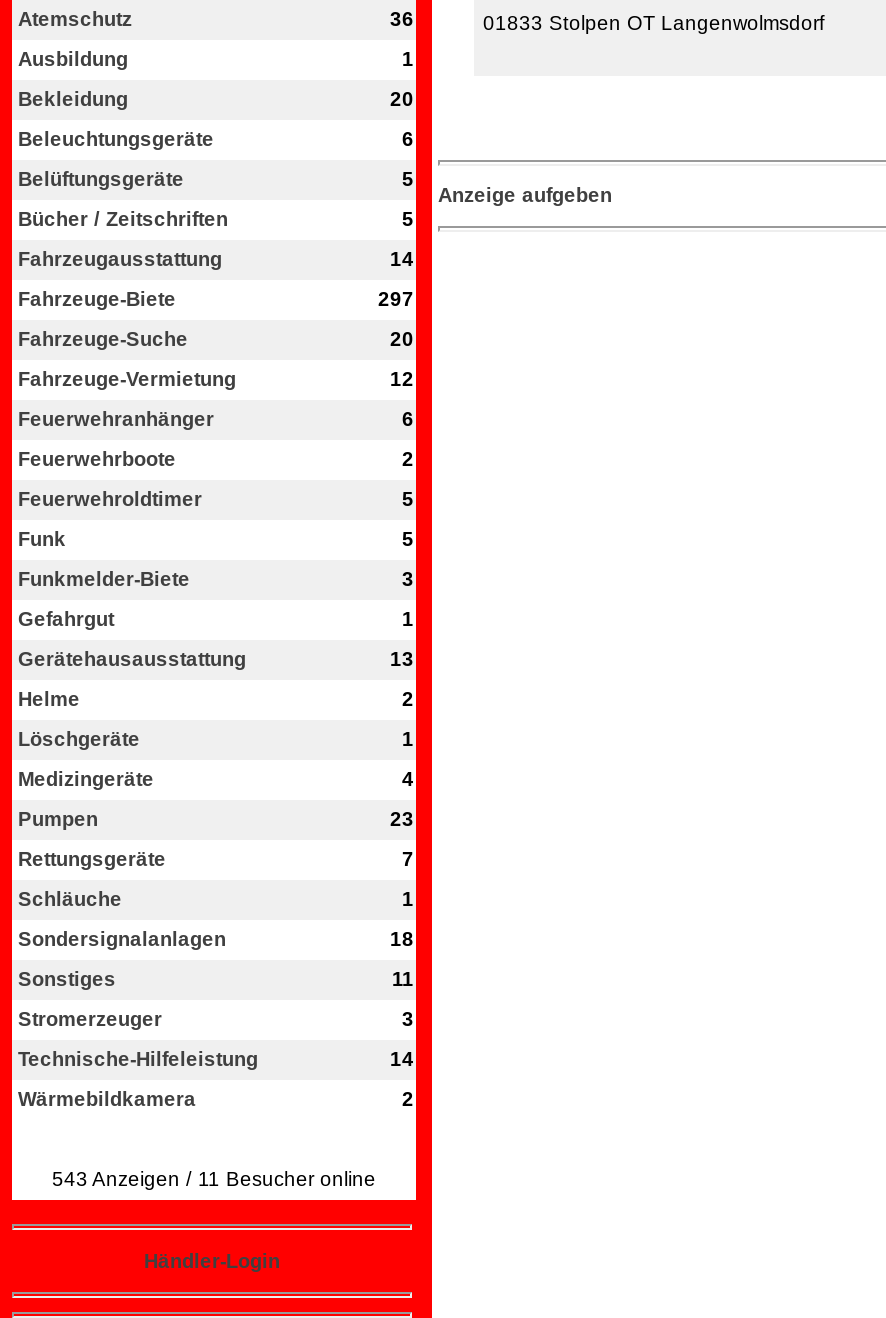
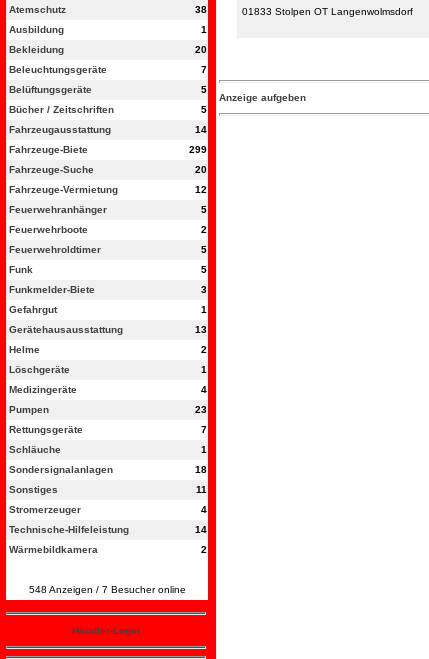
- 36
+ 38

- 6
+ 7

- 297
+ 299

- 6
+ 5

- 3
+ 4

- 543 Anzeigen / 11 Besucher online
+ 548 Anzeigen / 7 Besucher online
